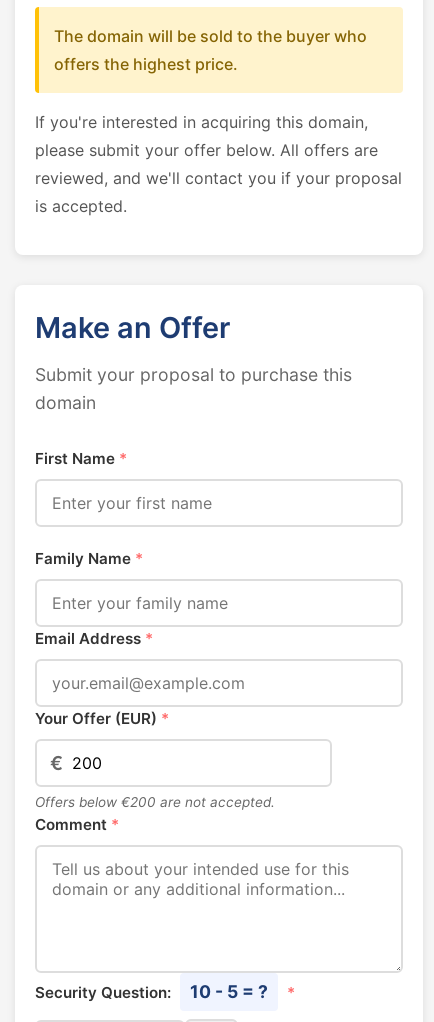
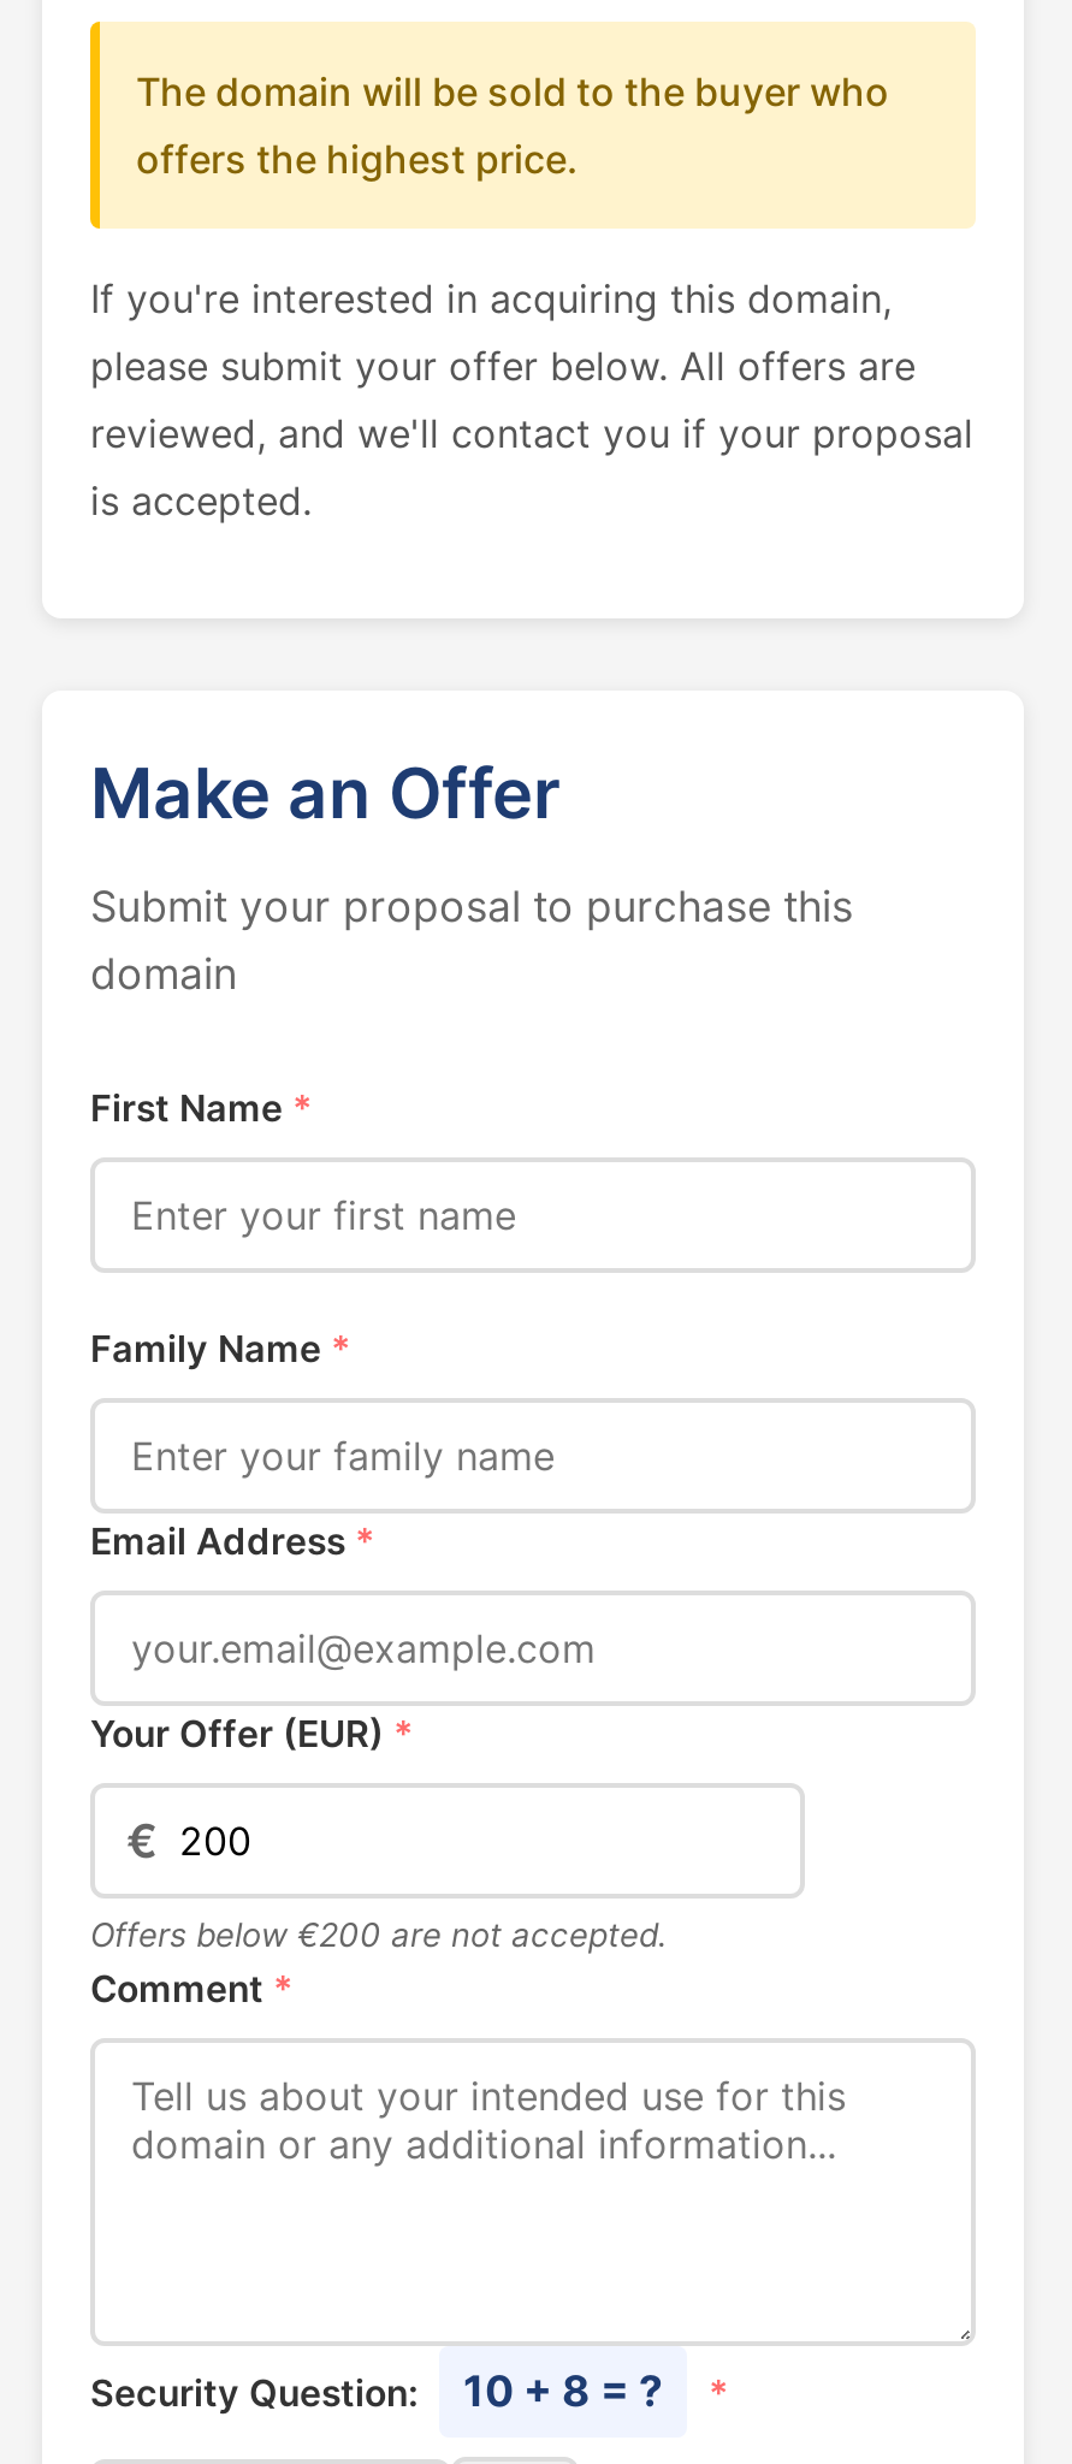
- 10 - 5 = ?
+ 10 + 8 = ?
